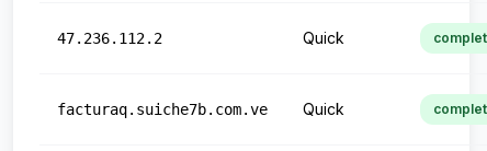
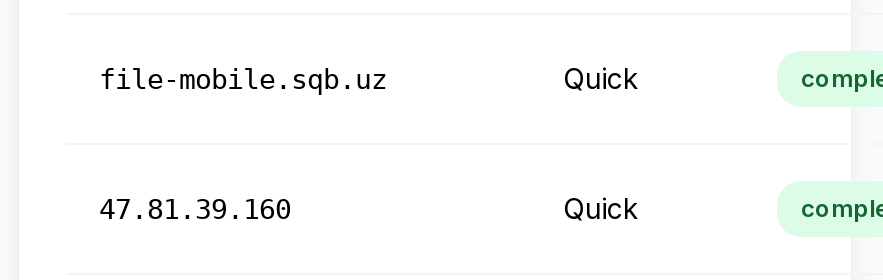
- 47.236.112.2
+ file-mobile.sqb.uz

- facturaq.suiche7b.com.ve
+ 47.81.39.160
